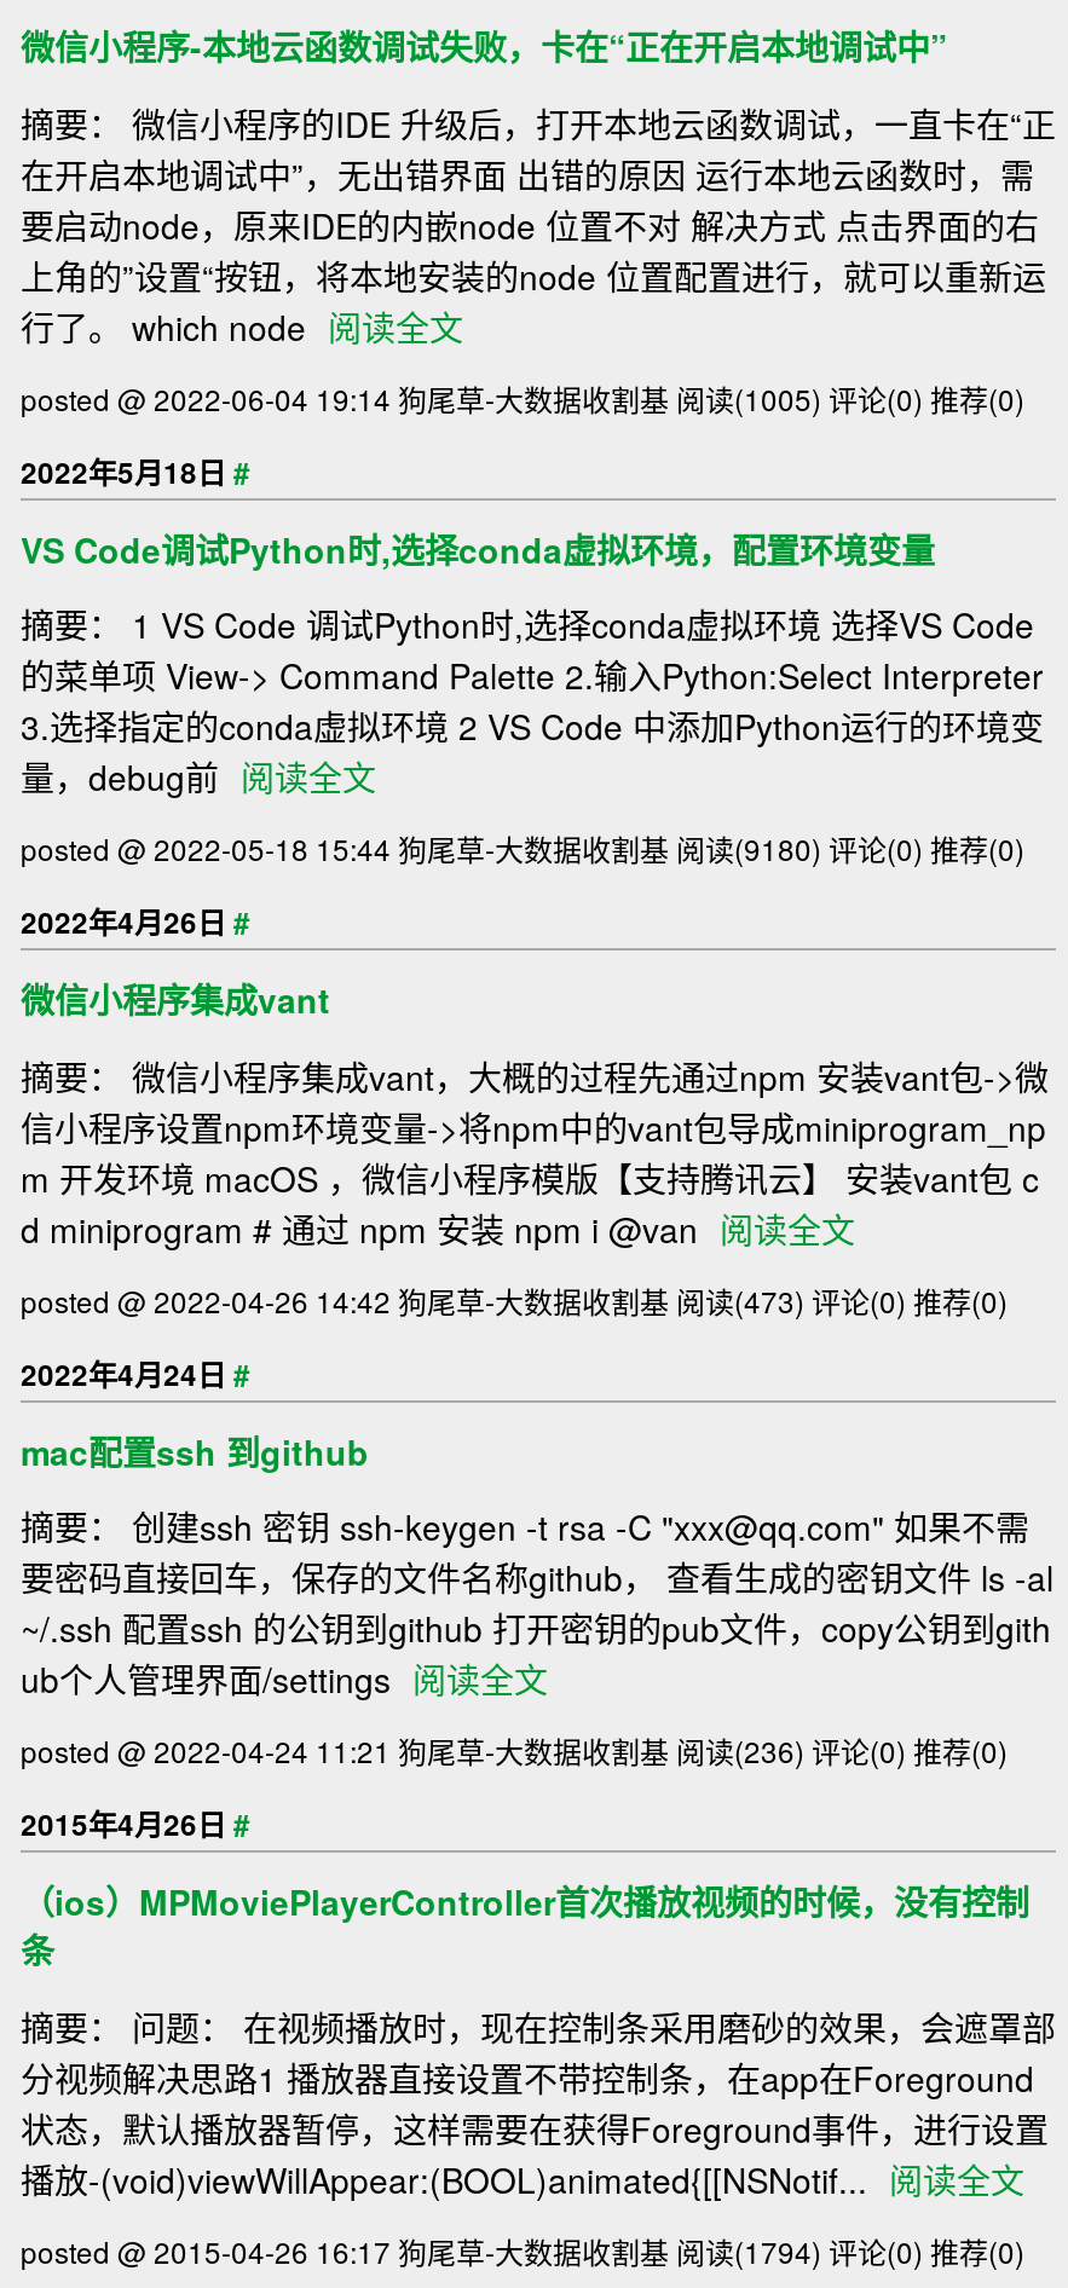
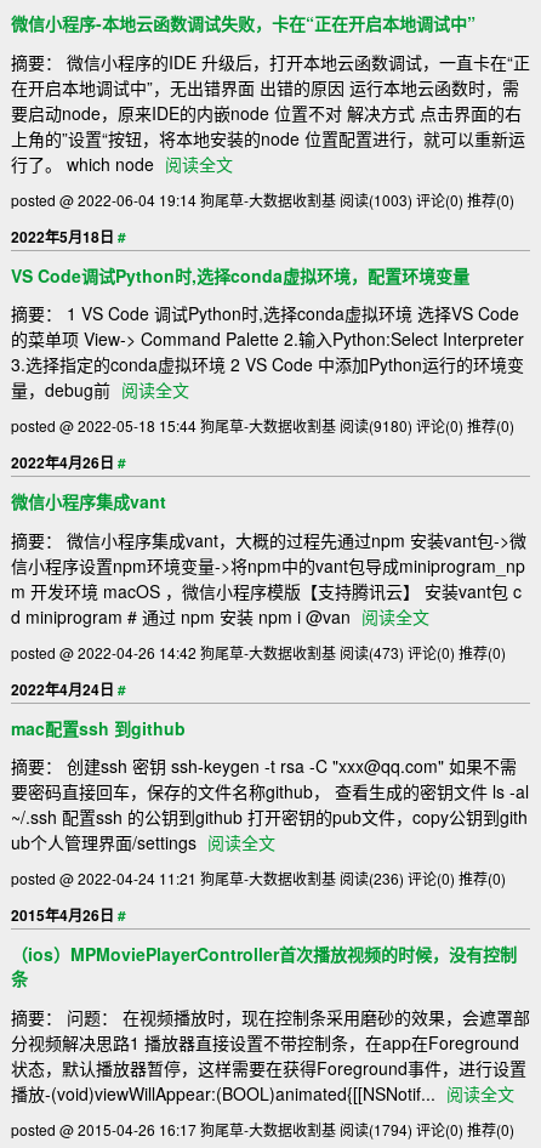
- posted @ 2022-06-04 19:14 狗尾草-大数据收割基阅读(1005) 评论(0) 推荐(0)
+ posted @ 2022-06-04 19:14 狗尾草-大数据收割基阅读(1003) 评论(0) 推荐(0)
